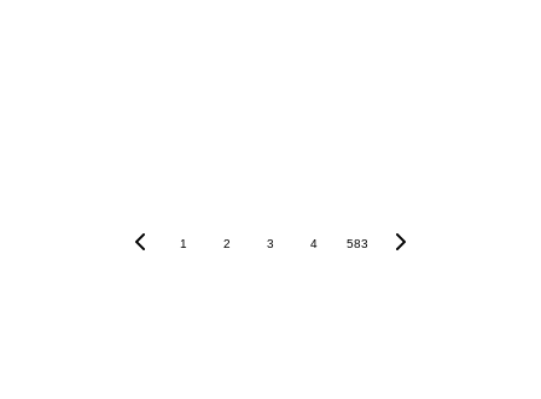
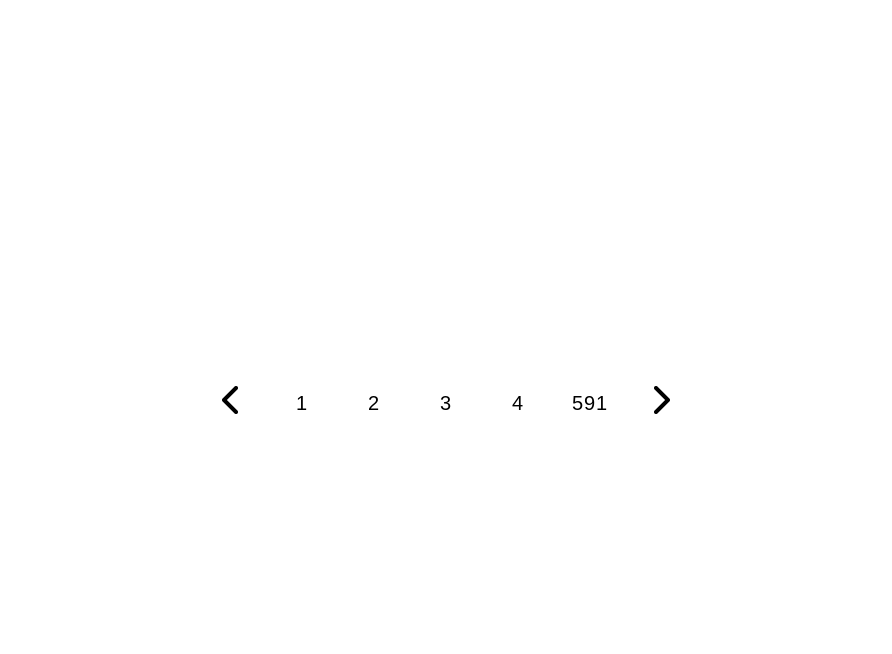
- 583
+ 591
